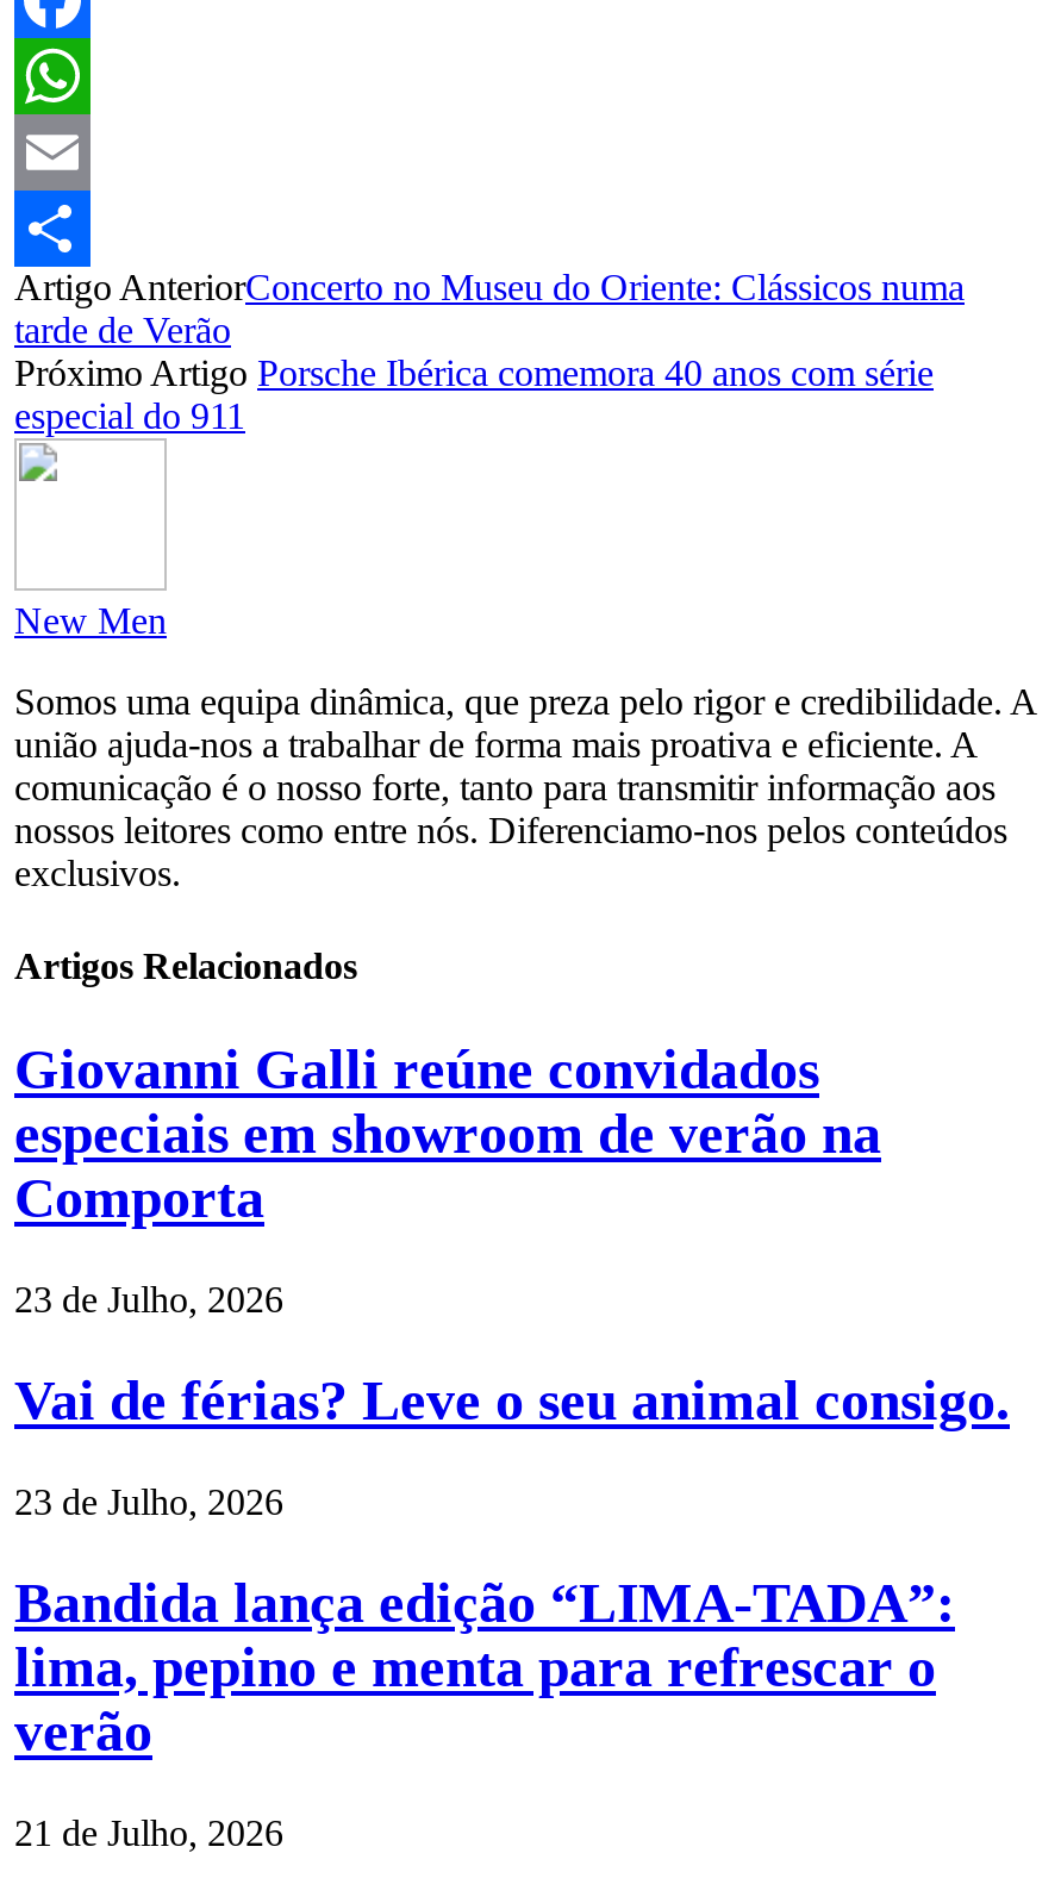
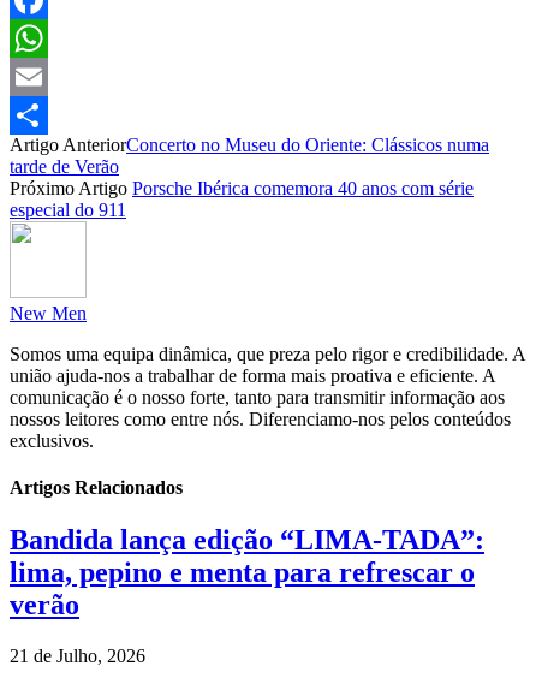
- Giovanni Galli reúne convidados
- especiais em showroom de verão na
- Comporta
- 23 de Julho, 2026
- Vai de férias? Leve o seu animal consigo.
- 23 de Julho, 2026
